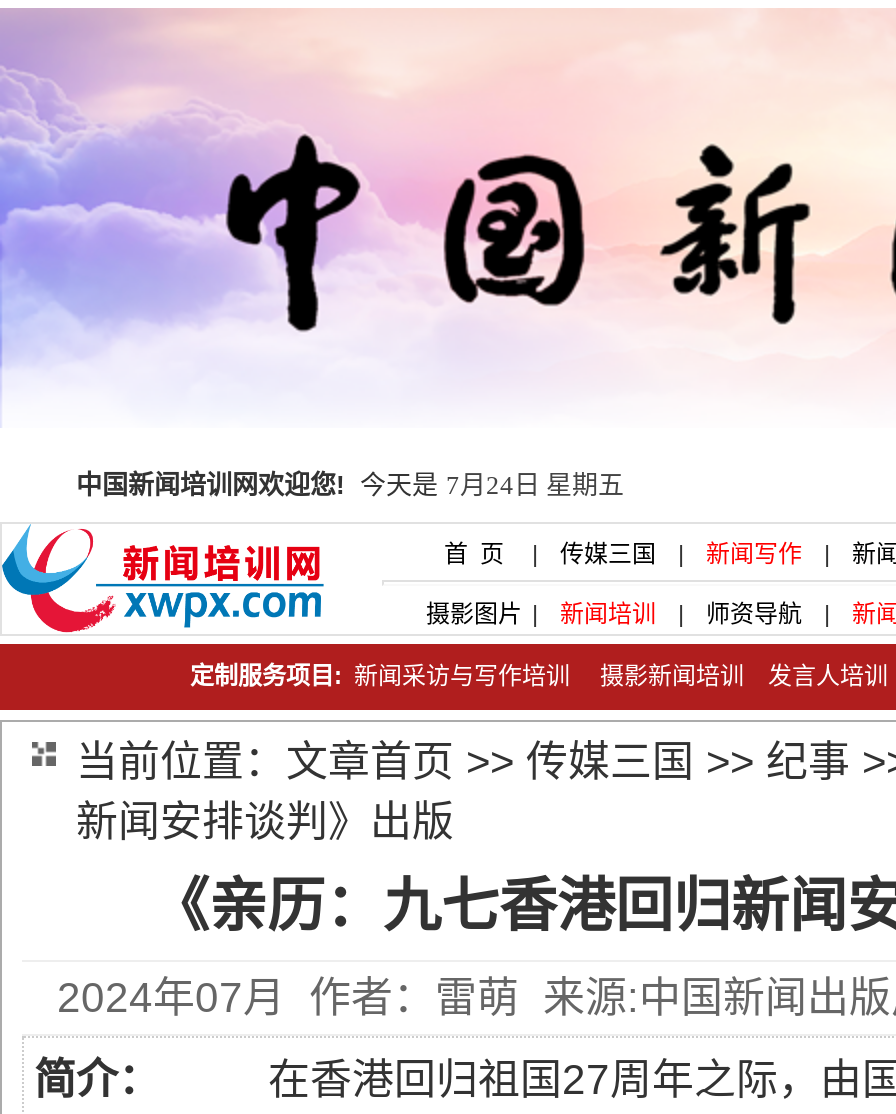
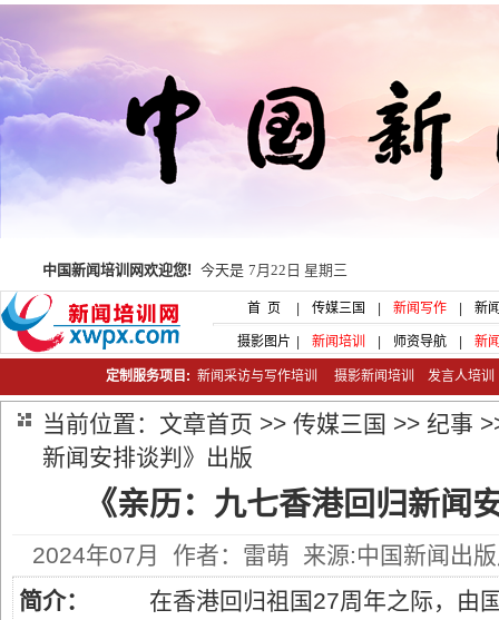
- 中国新闻培训网欢迎您!今天是7月24日 星期五
+ 中国新闻培训网欢迎您!今天是7月22日 星期三
